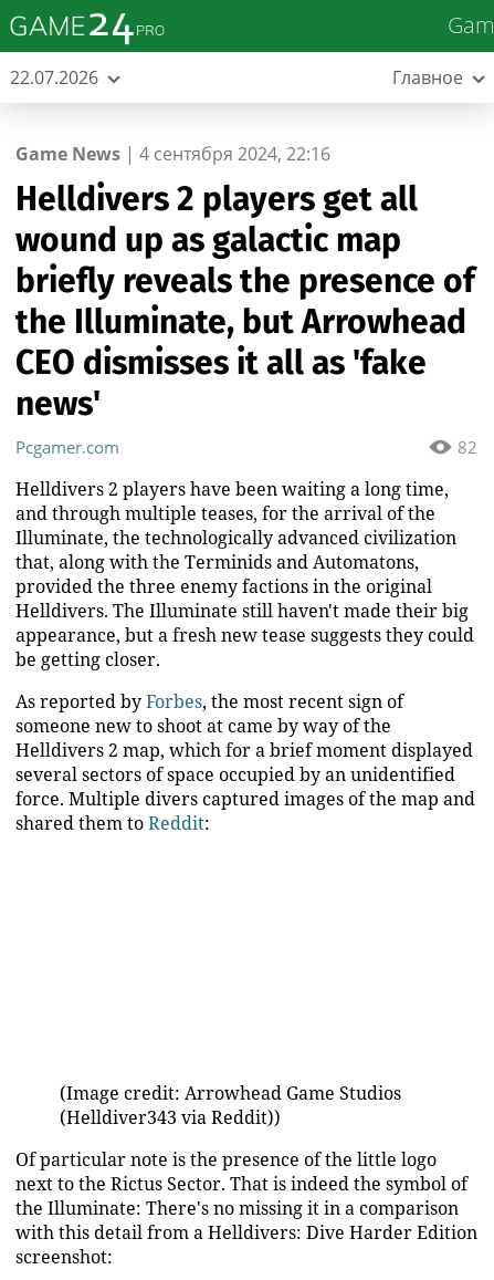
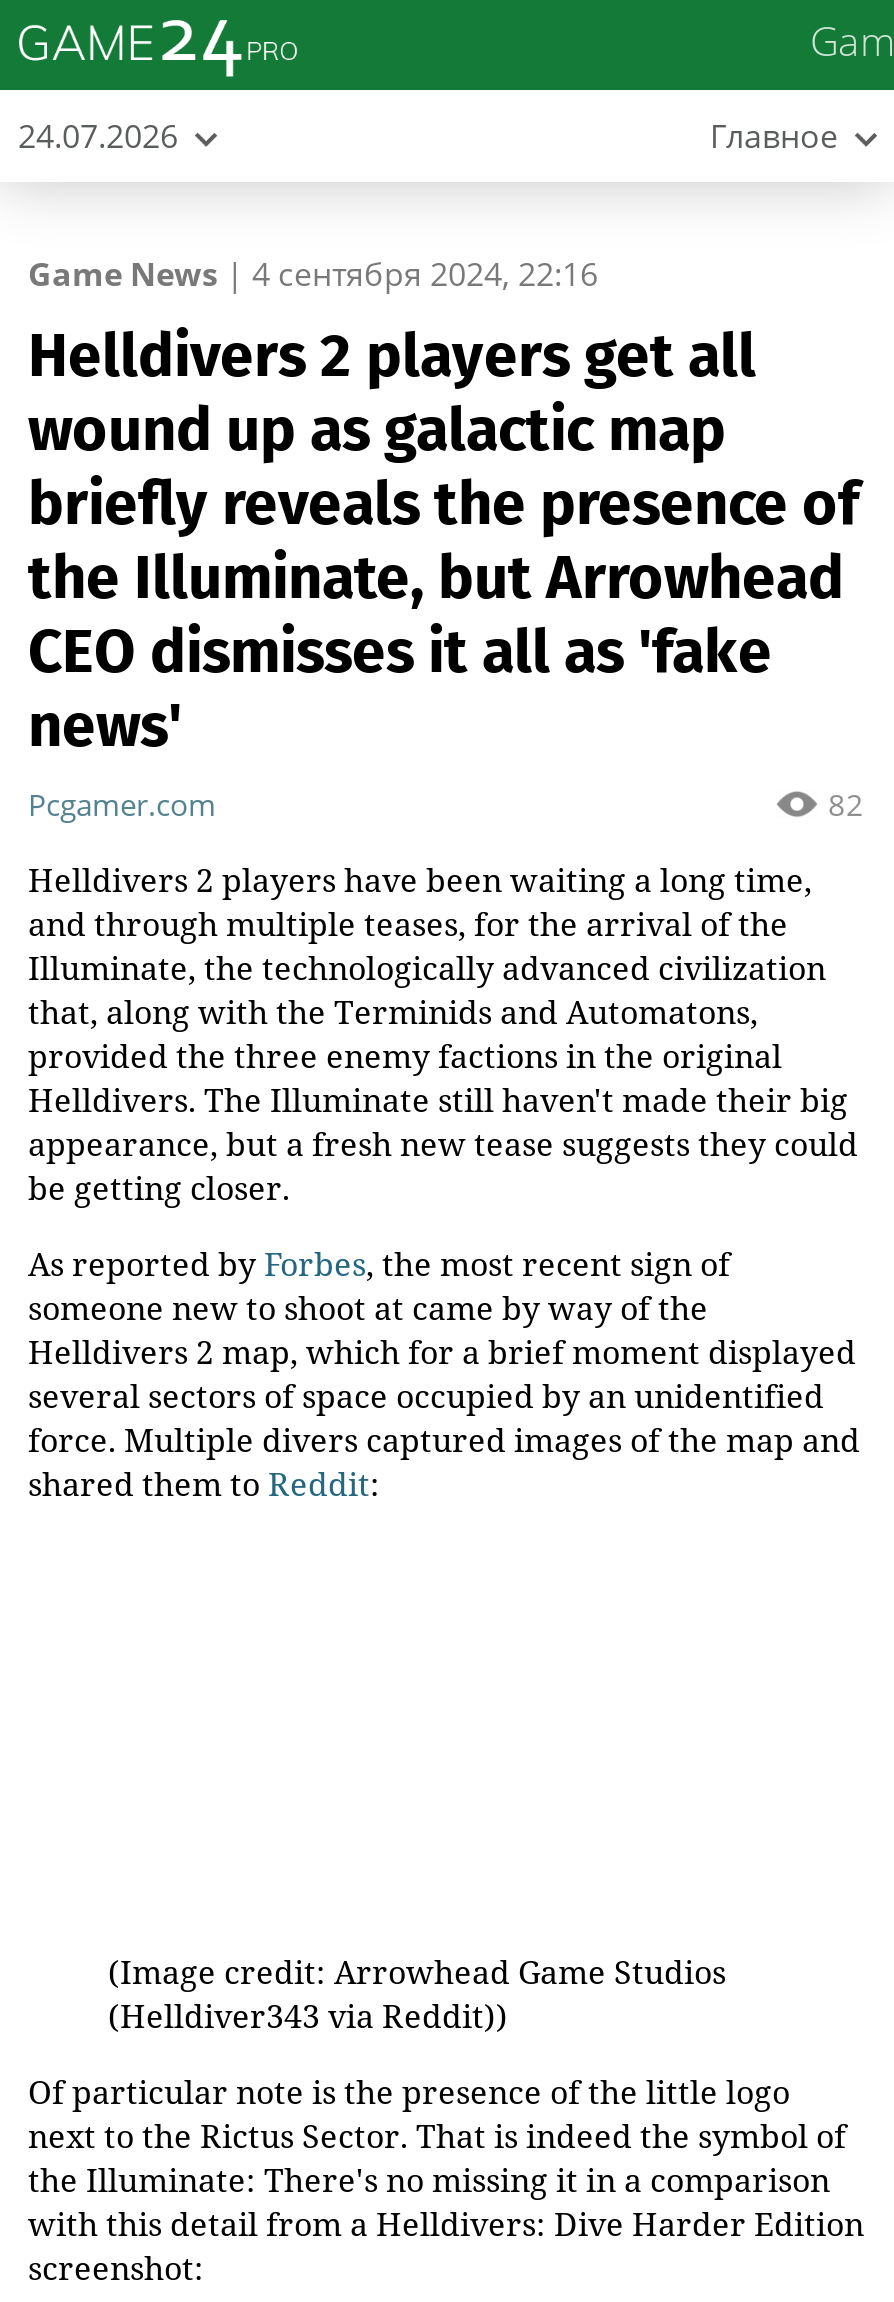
- 22.07.2026
+ 24.07.2026
